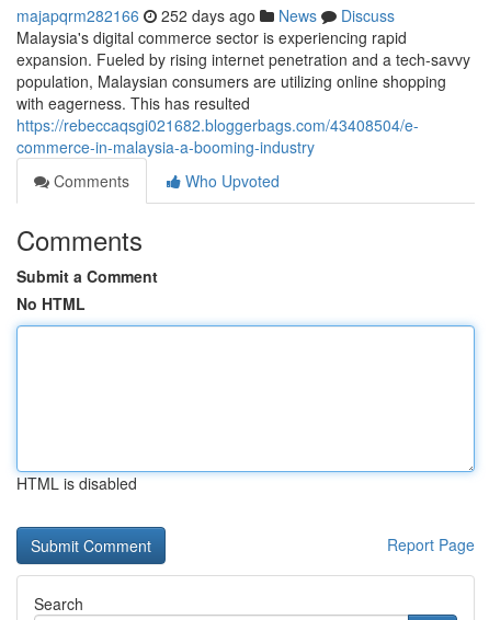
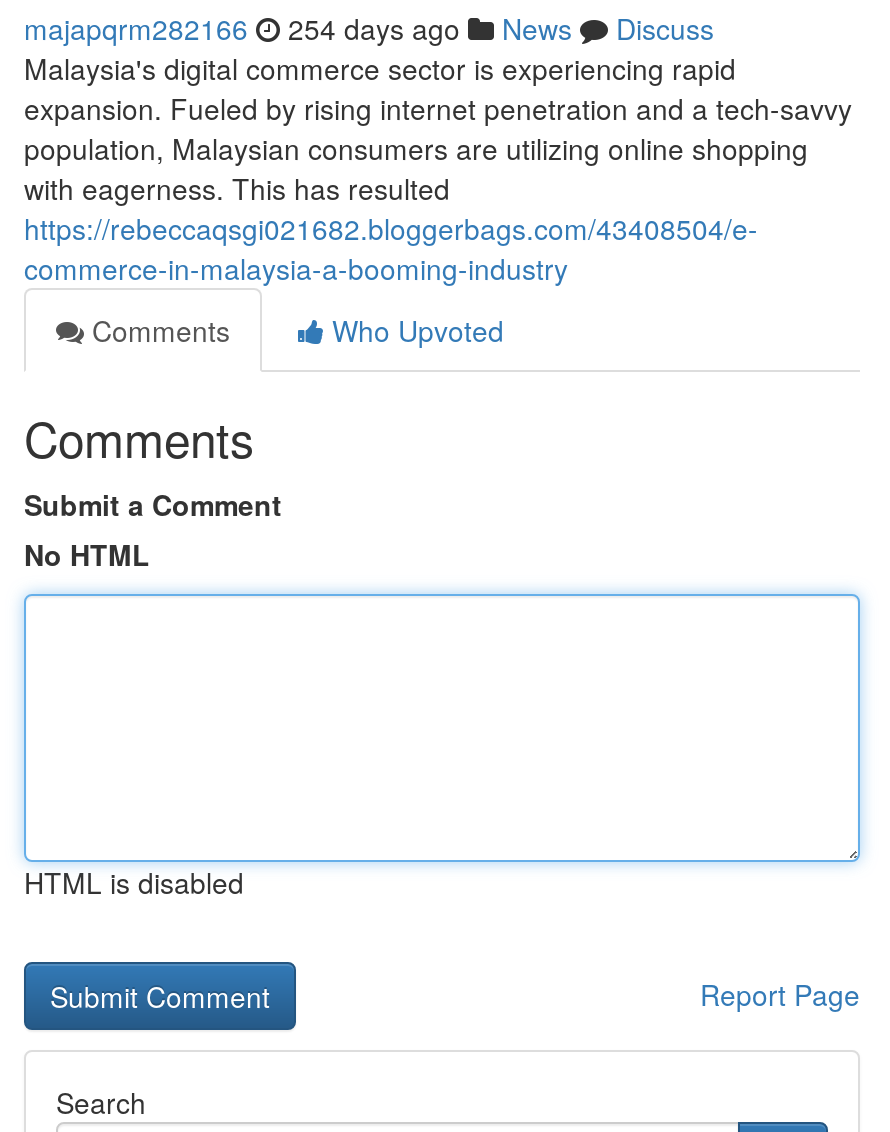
- majapqrm282166 252 days ago News Discuss
+ majapqrm282166 254 days ago News Discuss
